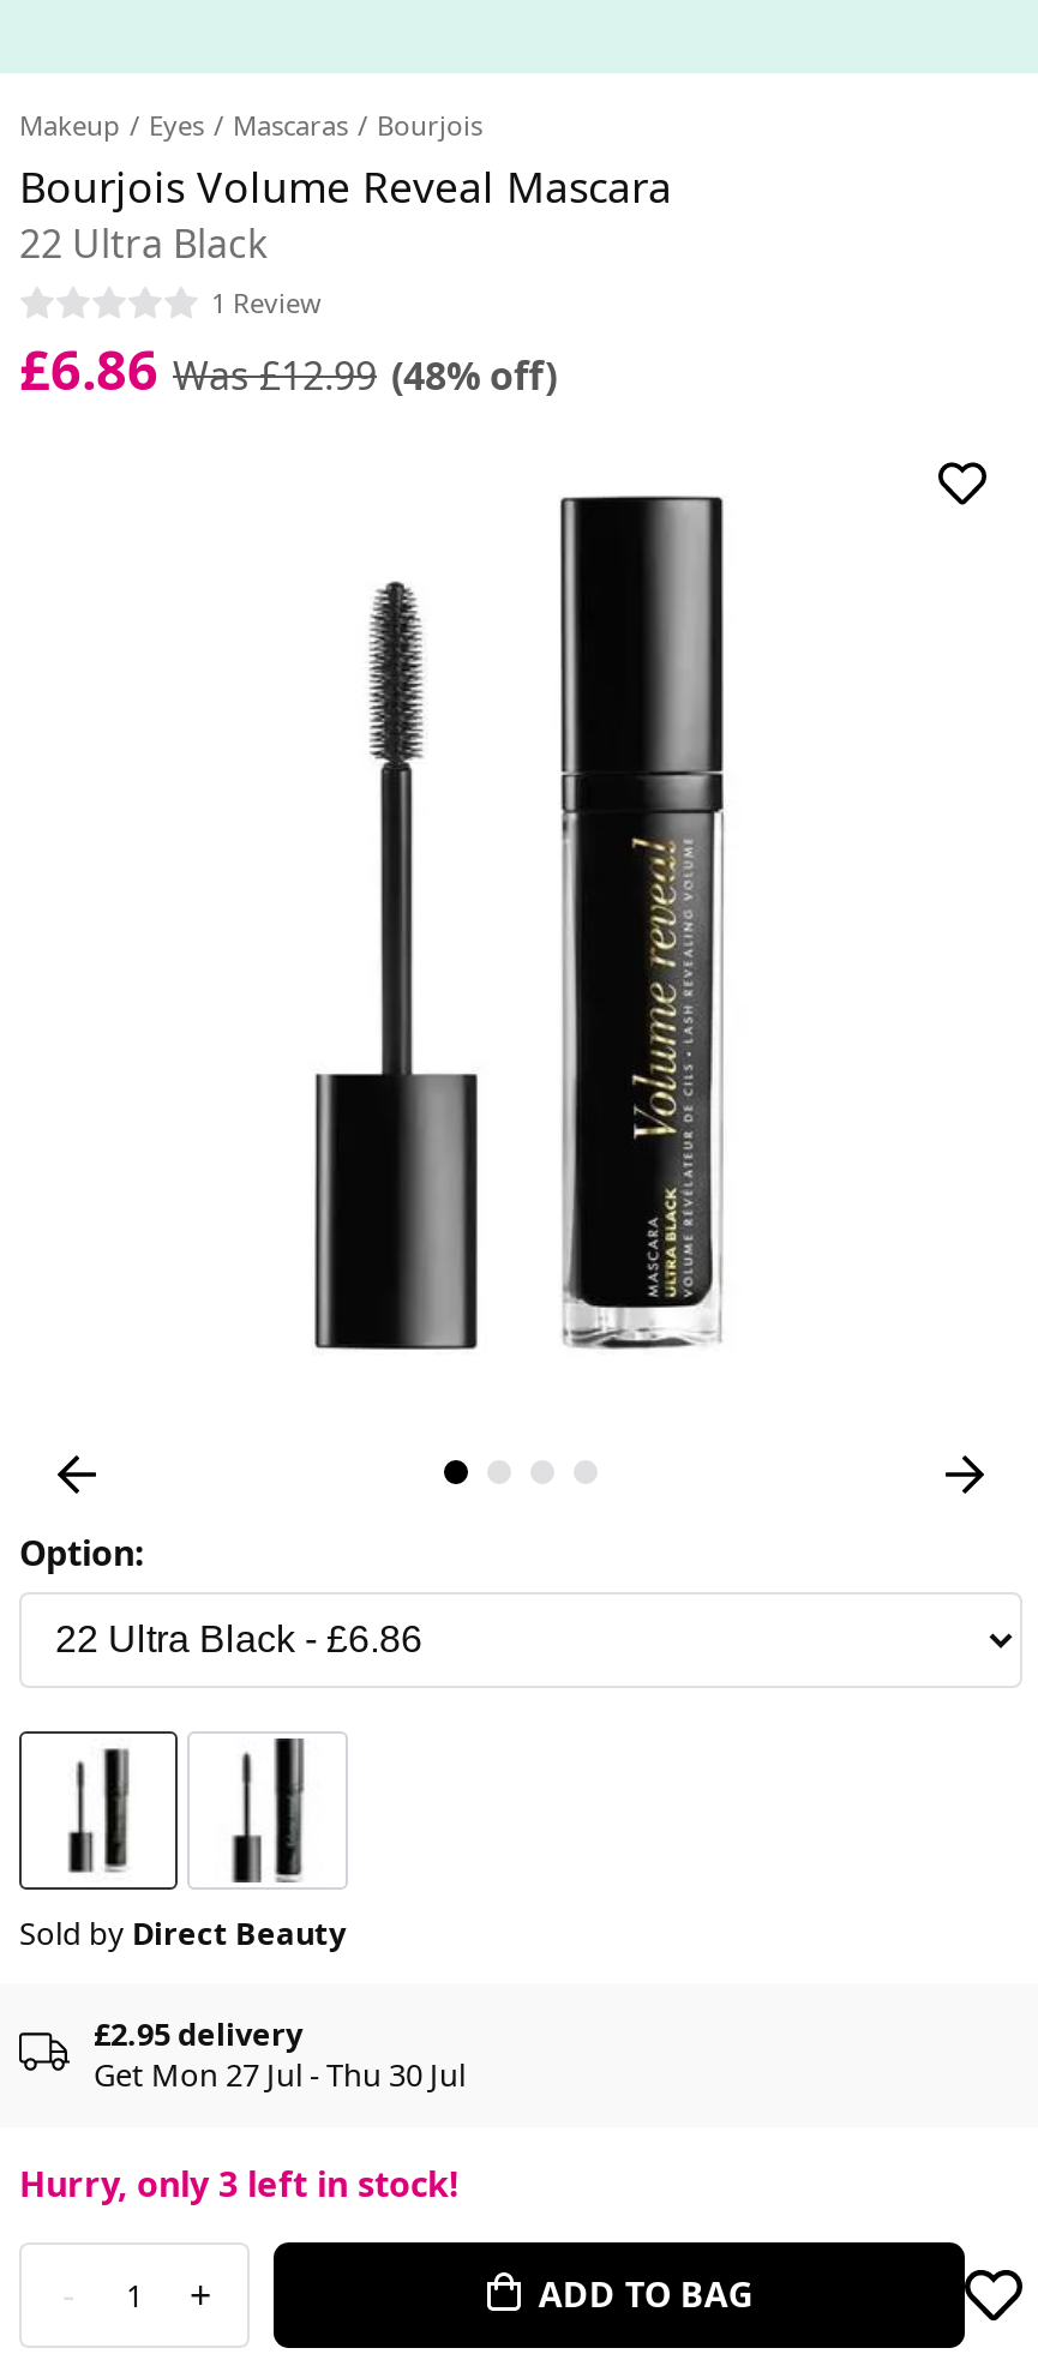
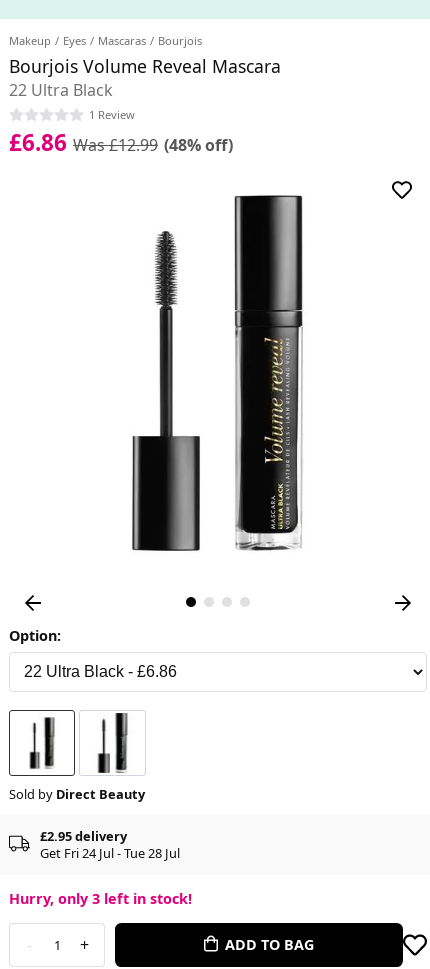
- Get Mon 27 Jul - Thu 30 Jul
+ Get Fri 24 Jul - Tue 28 Jul
